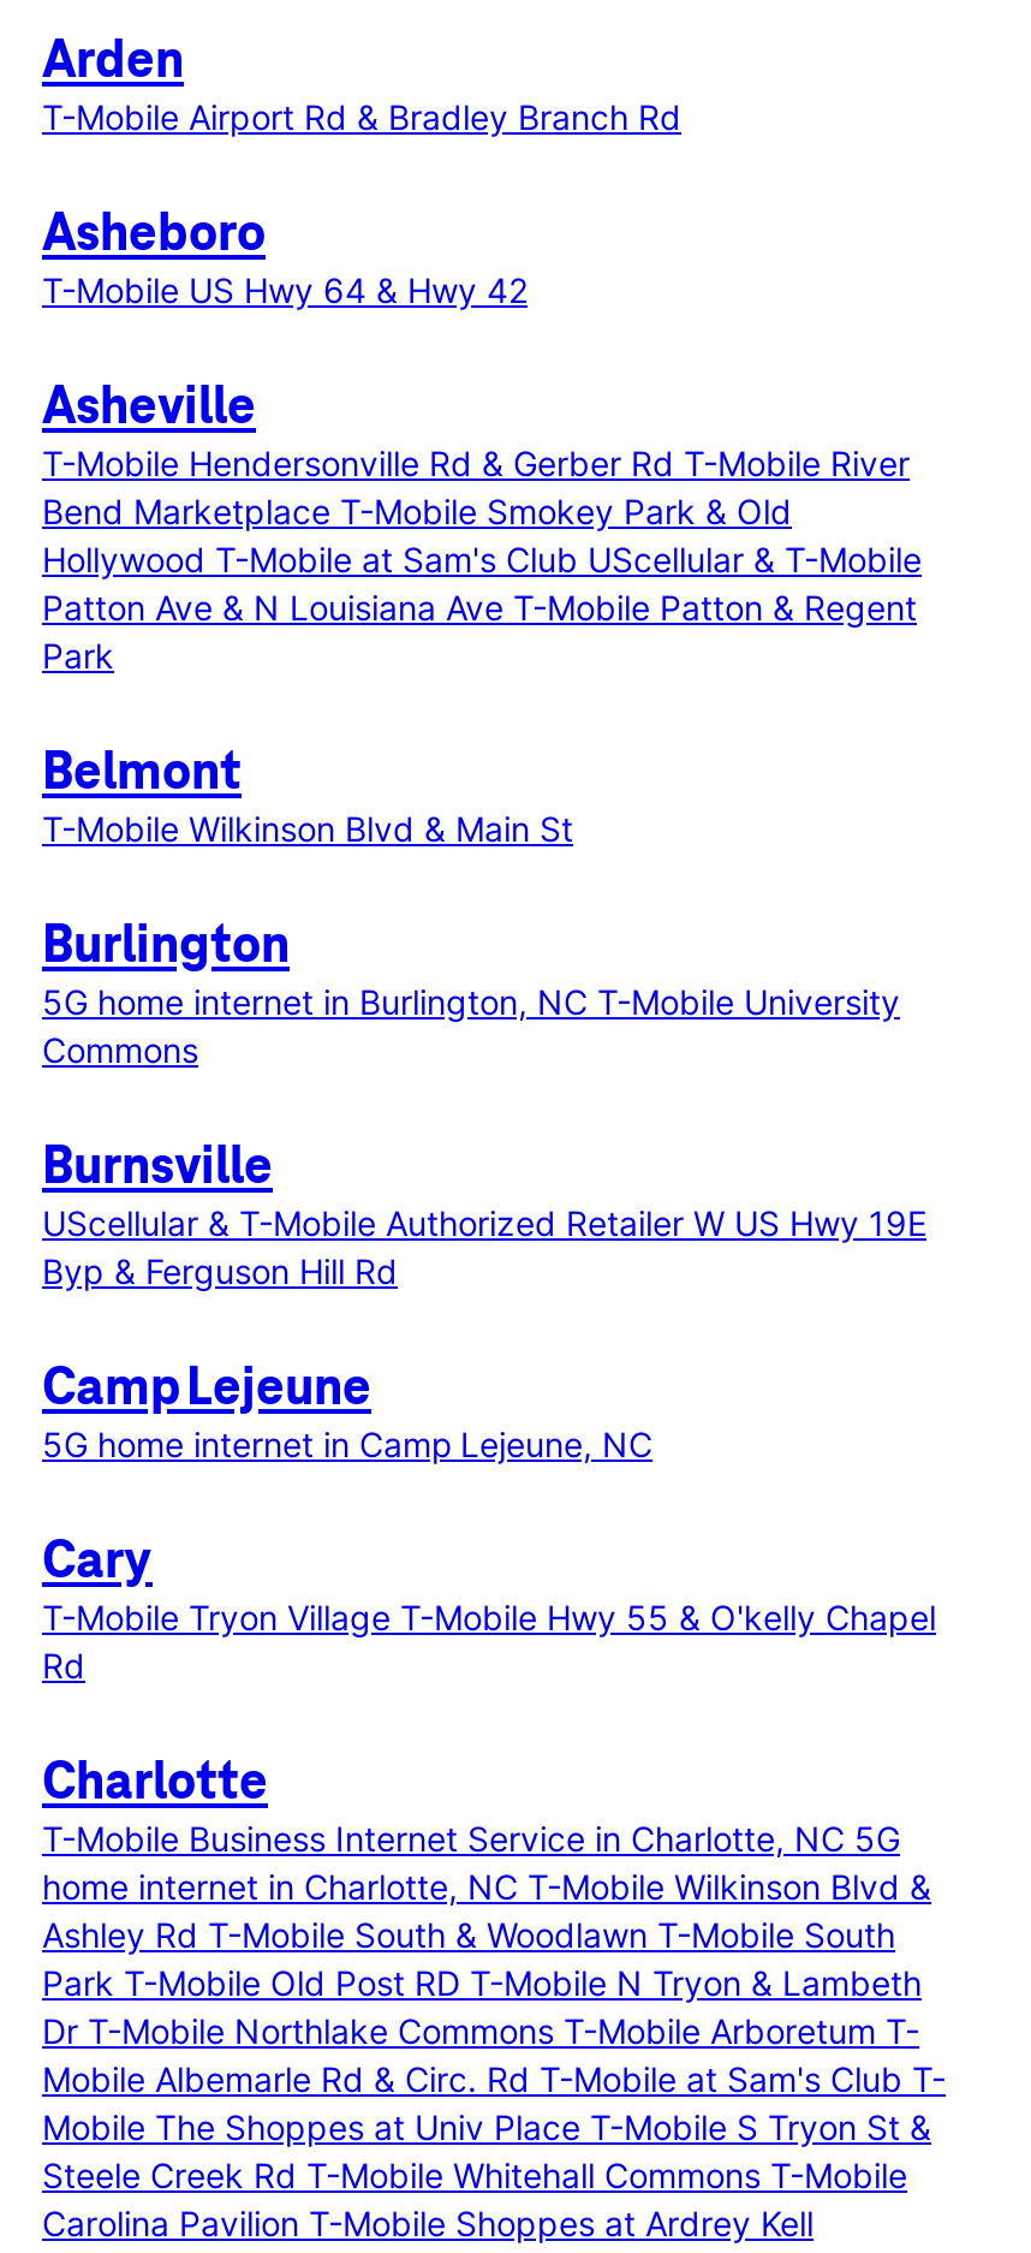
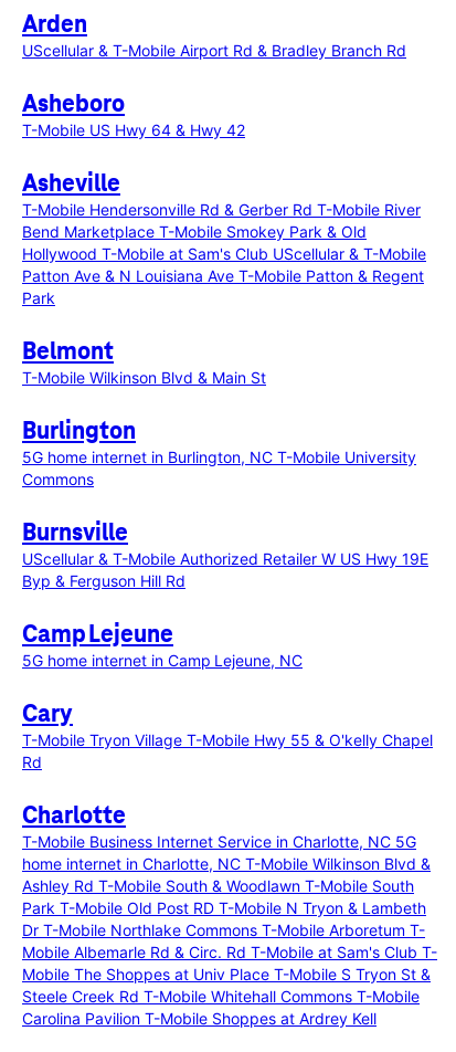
- T-Mobile Airport Rd & Bradley Branch Rd
+ UScellular & T-Mobile Airport Rd & Bradley Branch Rd
